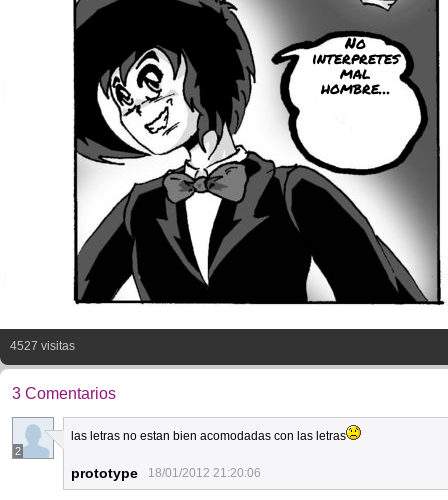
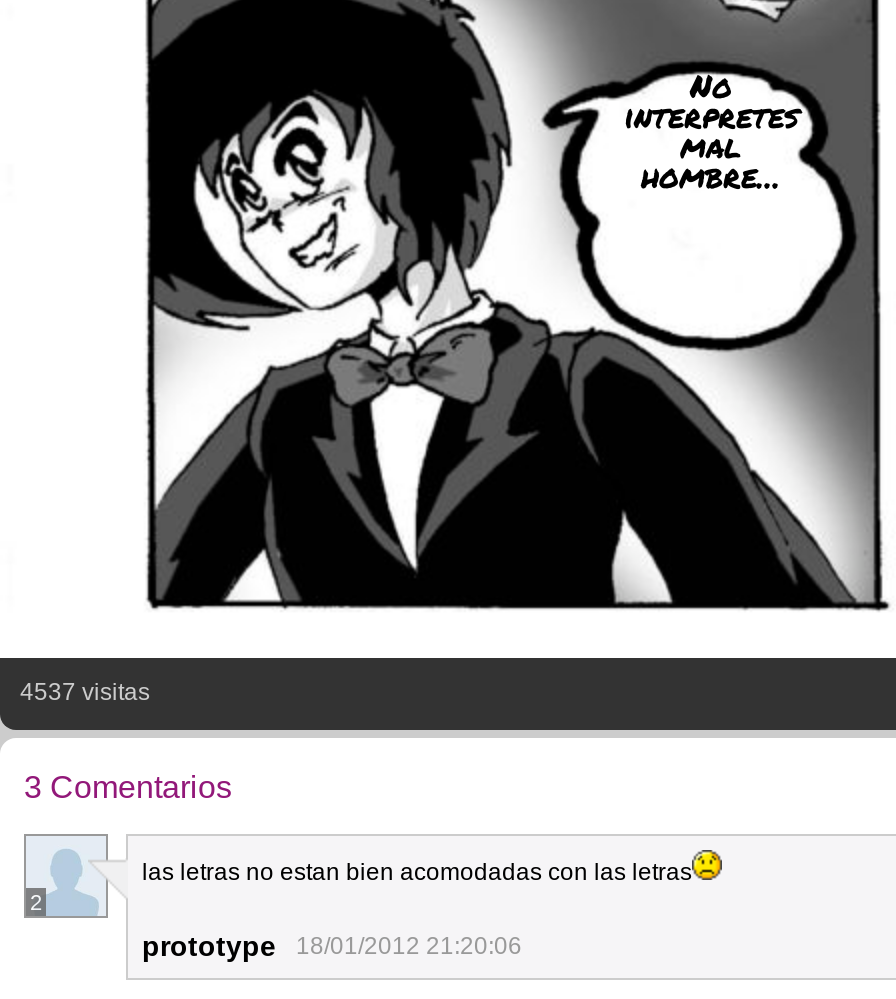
- 4527 visitas
+ 4537 visitas
